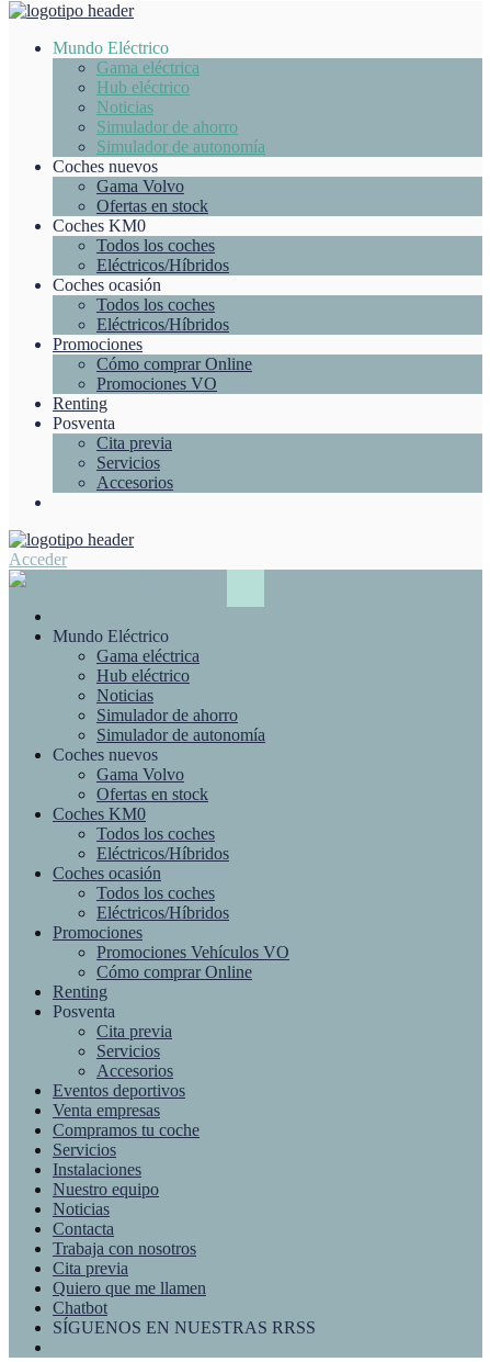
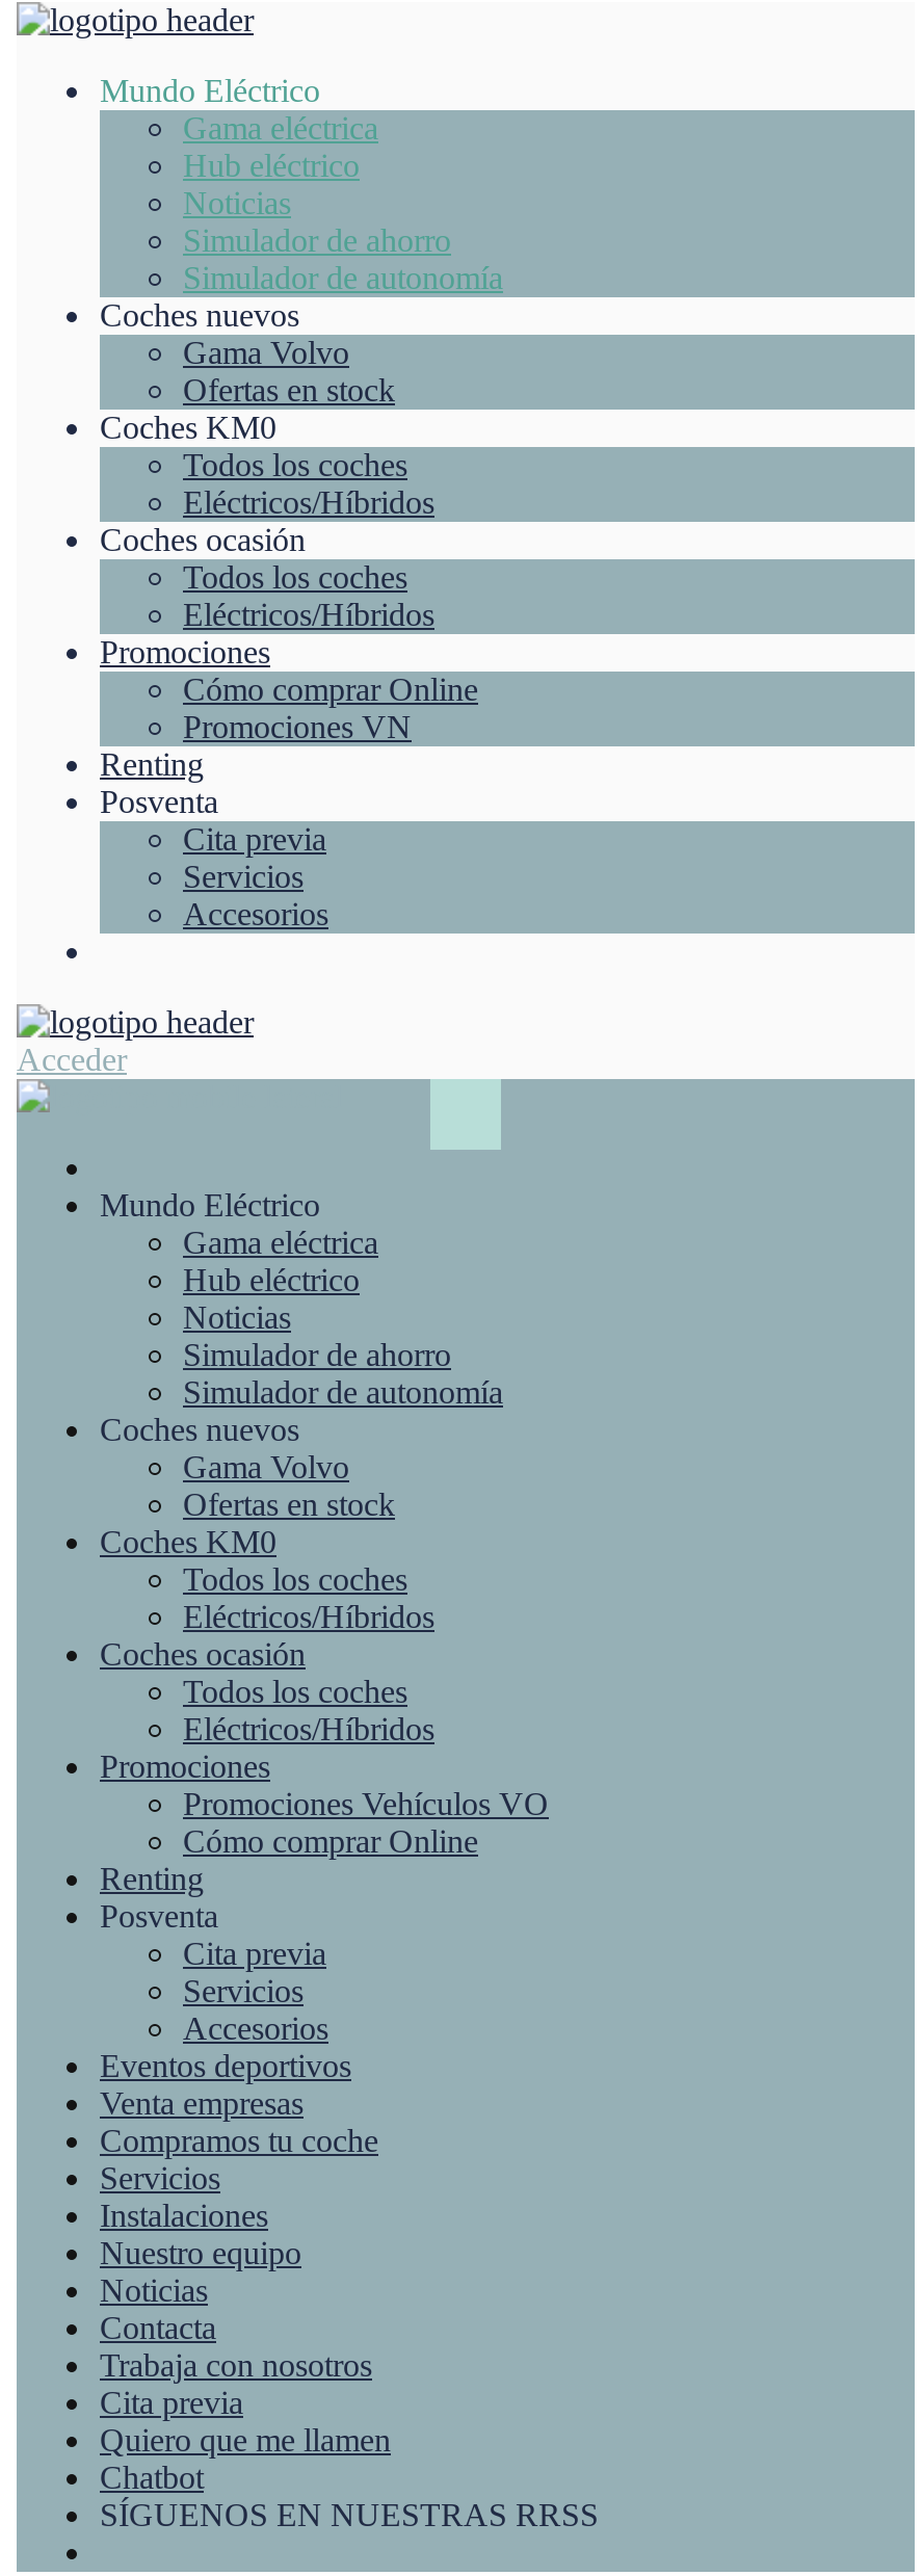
- Promociones VO
+ Promociones VN
